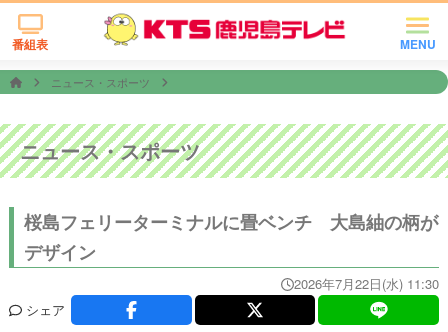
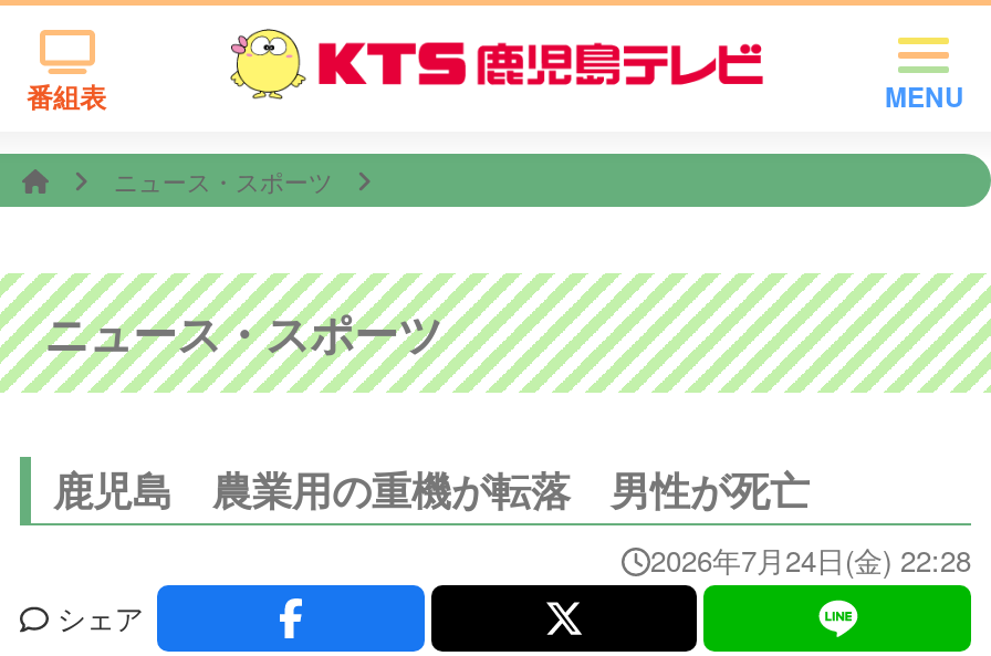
- 桜島フェリーターミナルに畳ベンチ 大島紬の柄が
- デザイン
- 2026年7月22日(水) 11:30
+ 鹿児島 農業用の重機が転落 男性が死亡
+ 2026年7月24日(金) 22:28
